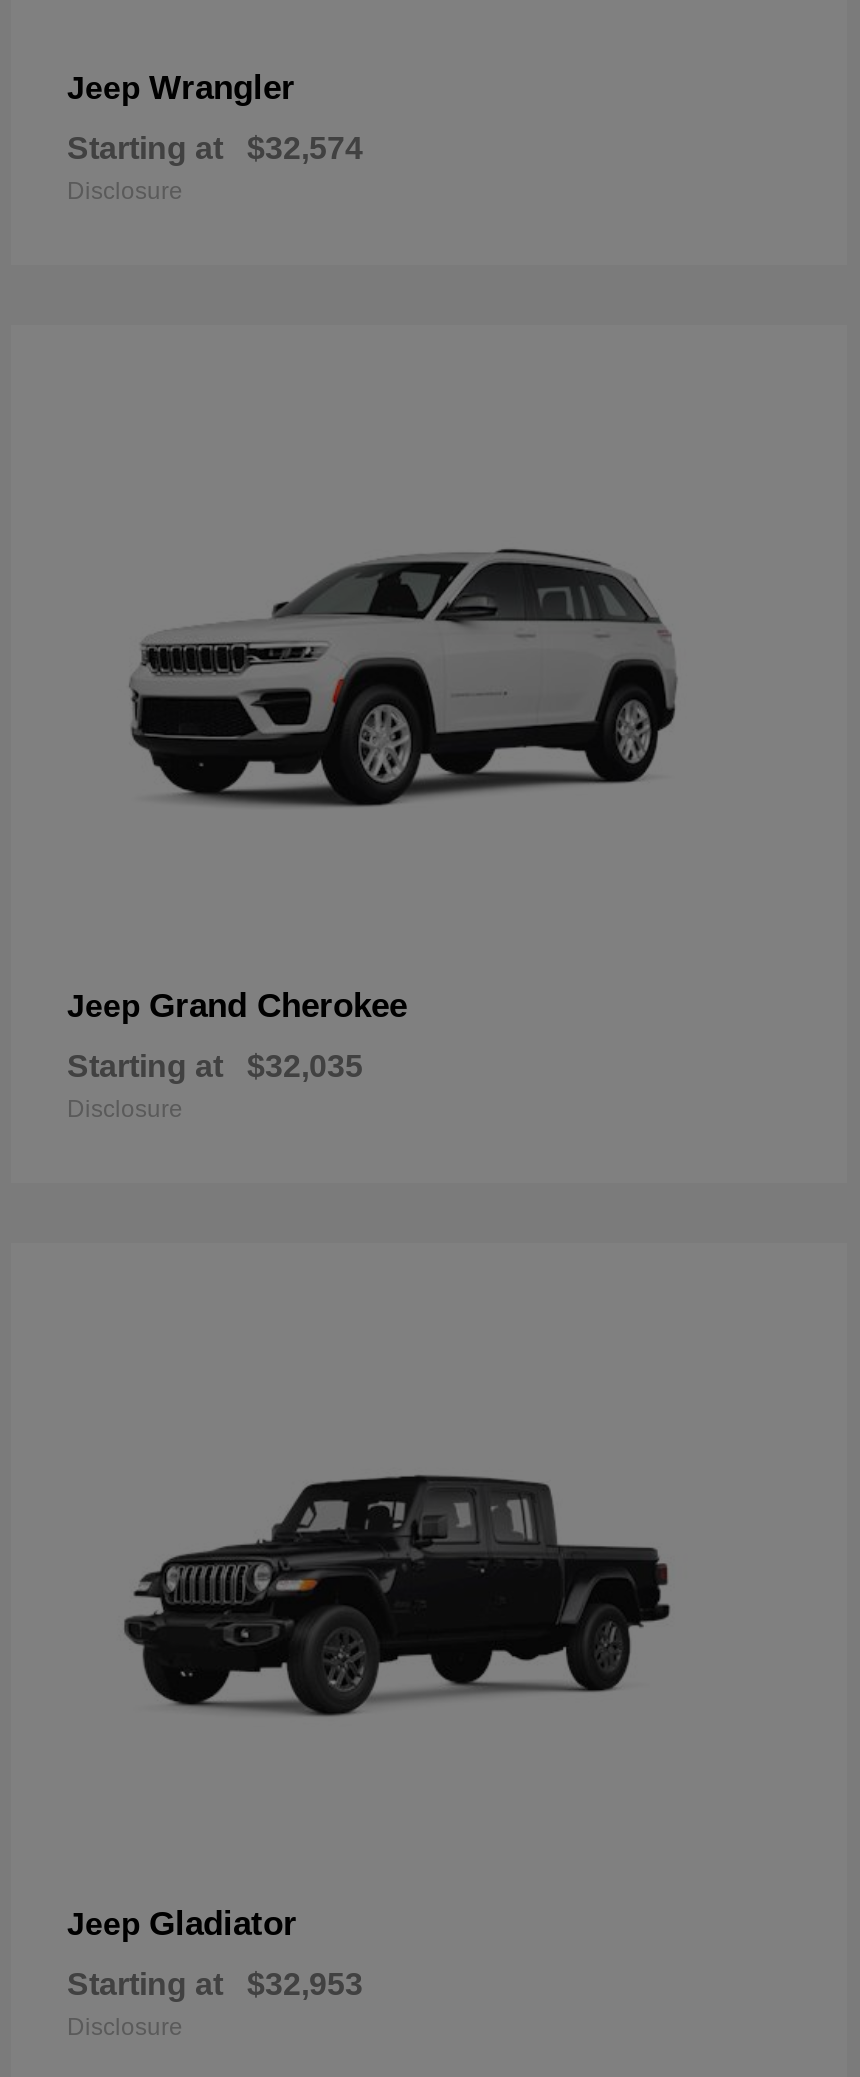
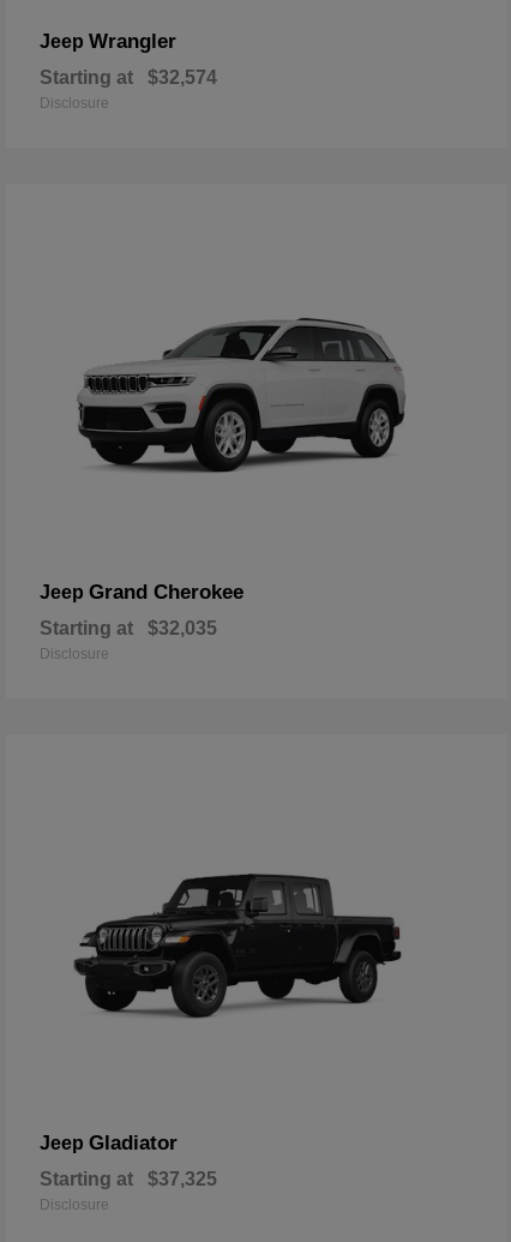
- Starting at $32,953
+ Starting at $37,325
